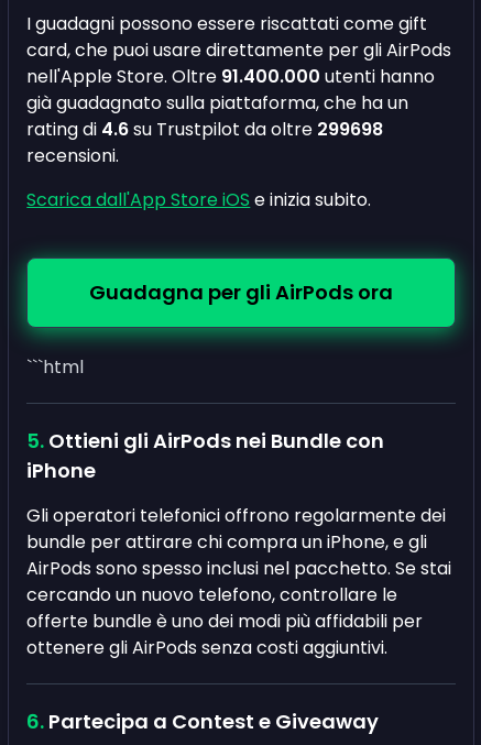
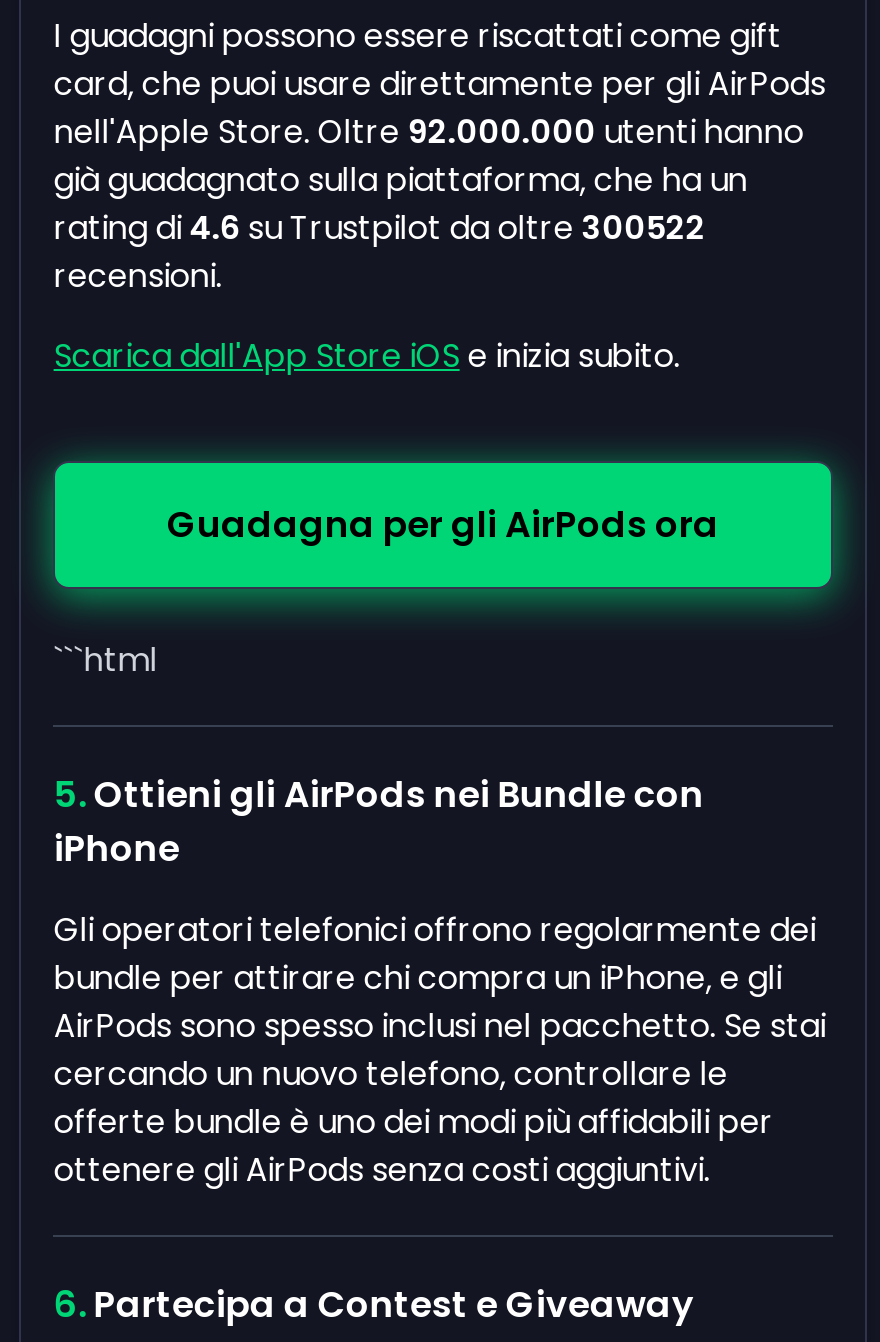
- nell'Apple Store. Oltre 91.400.000 utenti hanno
+ nell'Apple Store. Oltre 92.000.000 utenti hanno

- rating di 4.6 su Trustpilot da oltre 299698
+ rating di 4.6 su Trustpilot da oltre 300522
